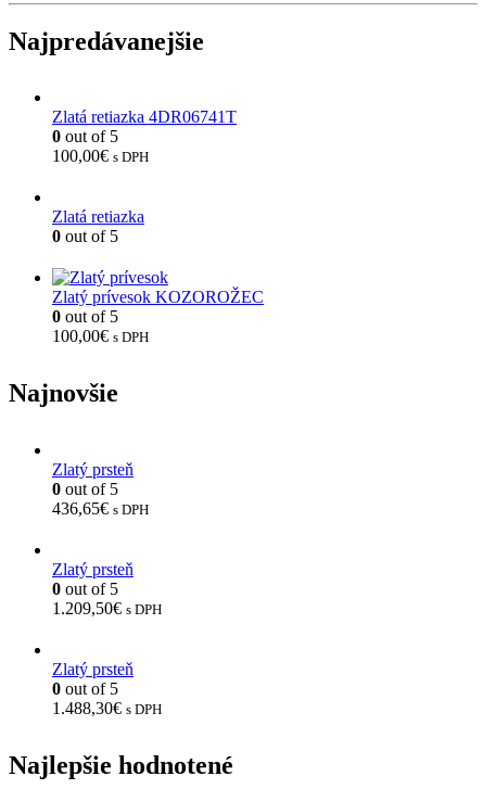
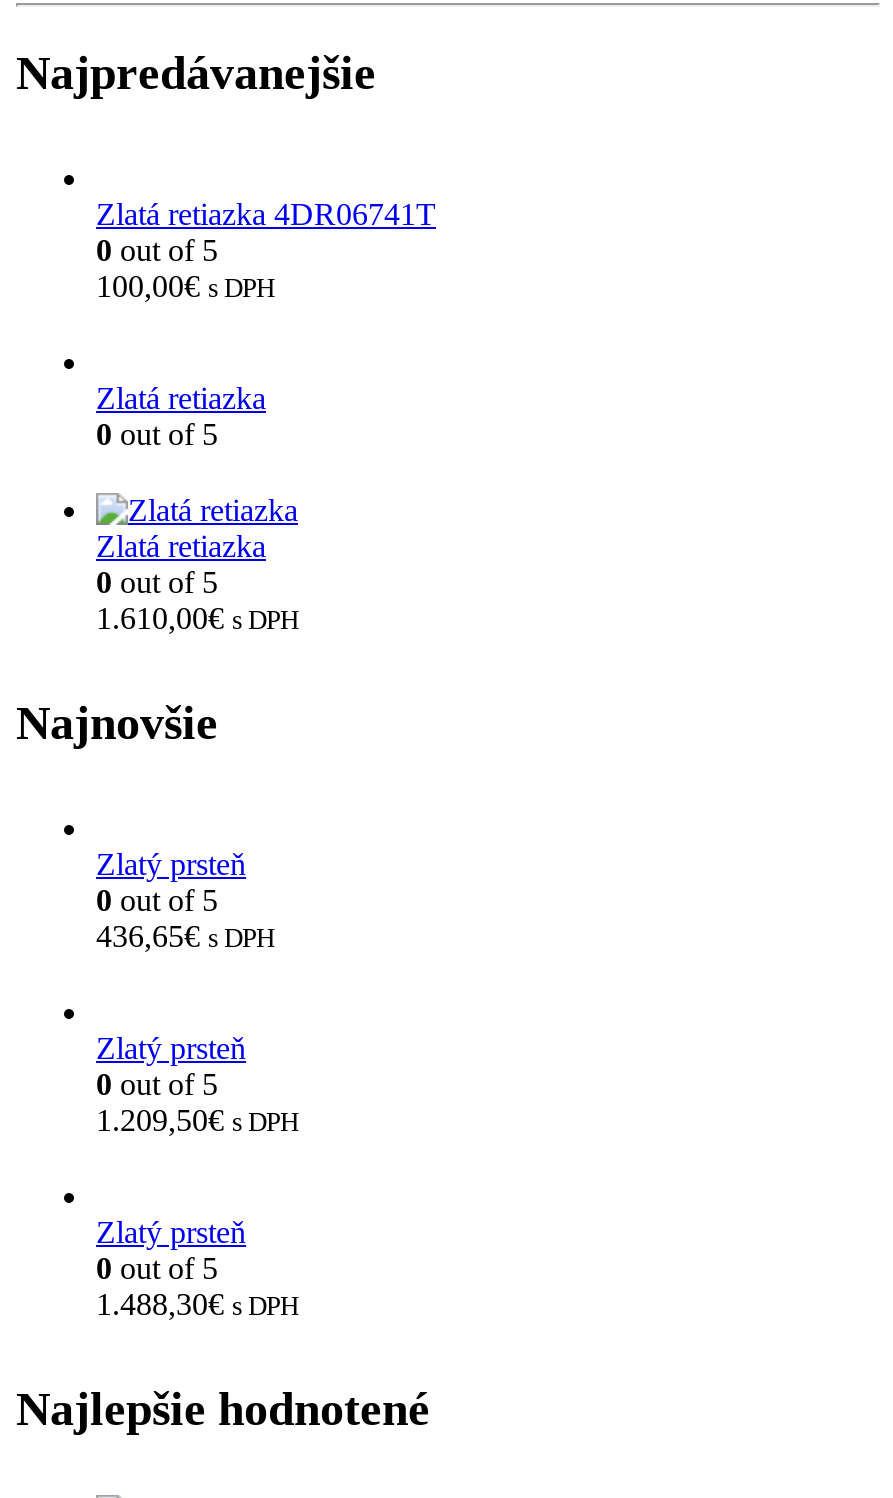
- Zlatý prívesok KOZOROŽEC
+ Zlatá retiazka

- 100,00€ s DPH
+ 1.610,00€ s DPH
